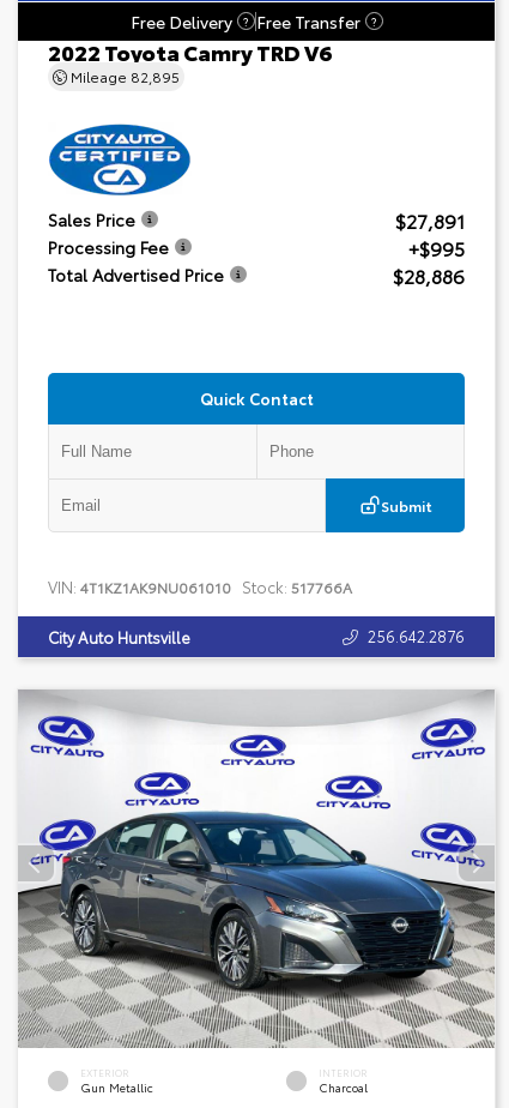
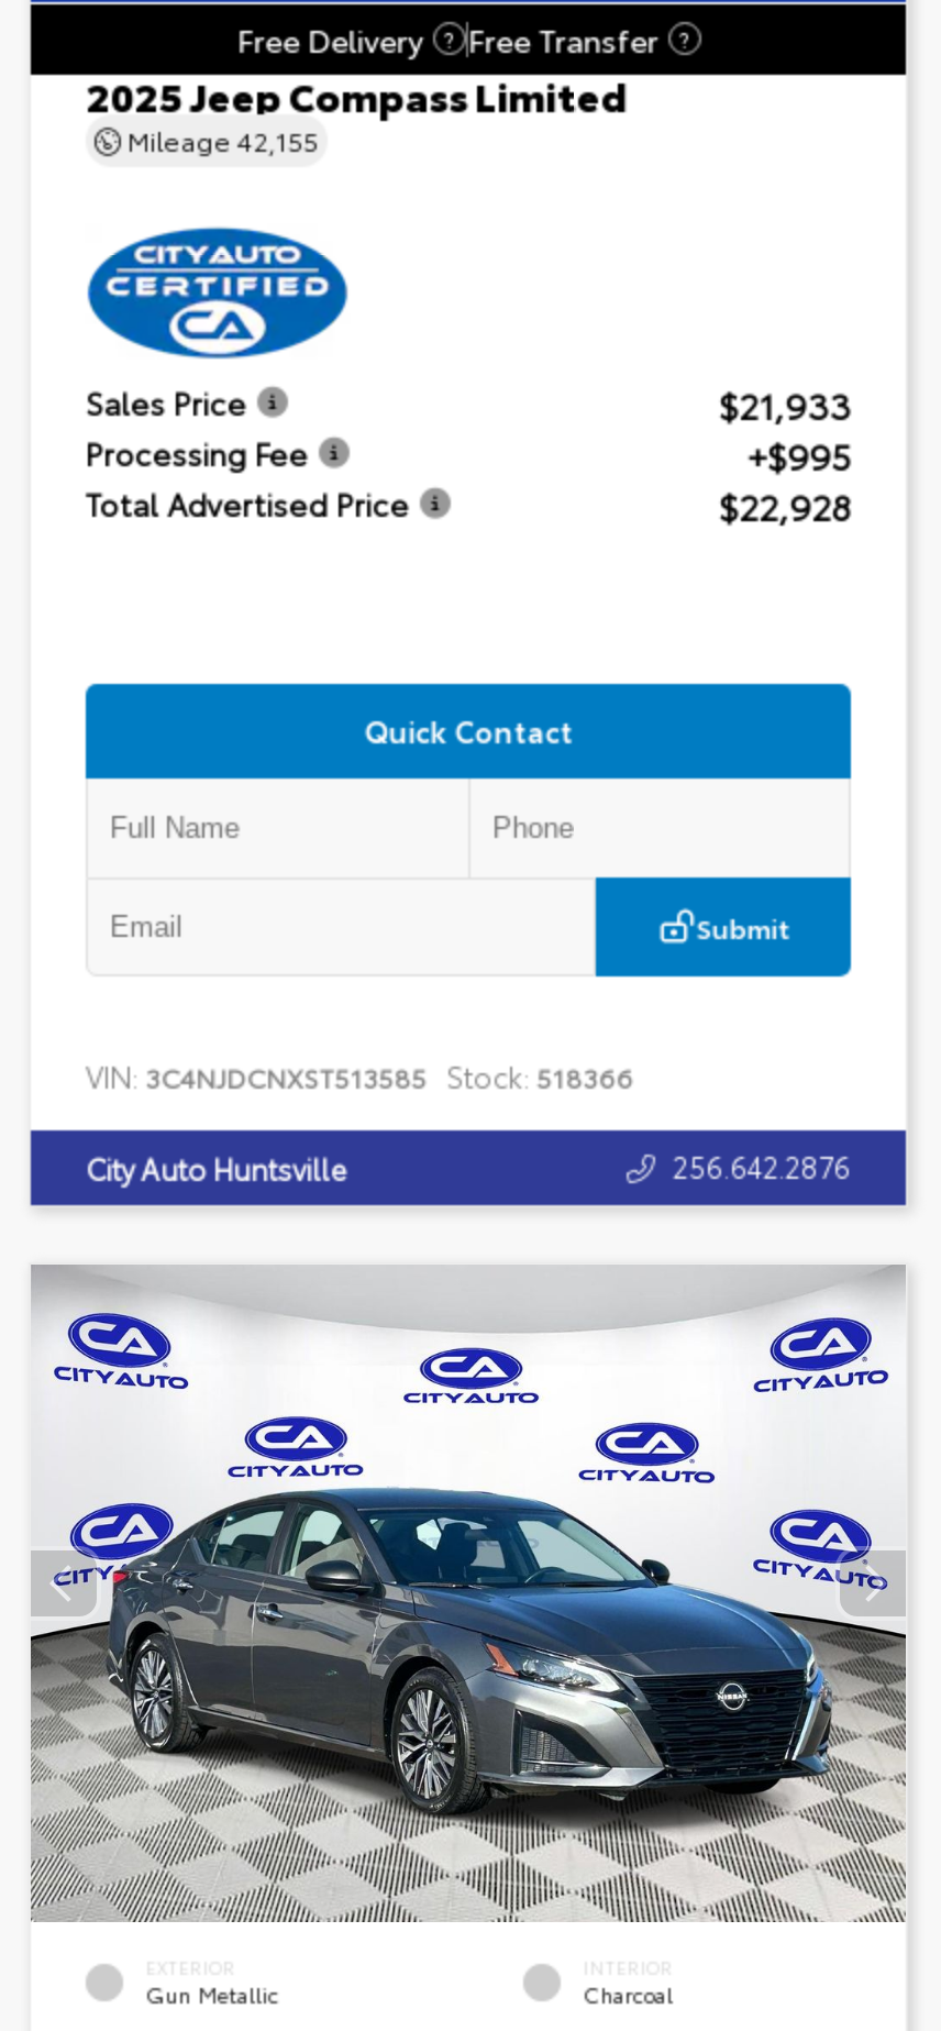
- 2022 Toyota Camry TRD V6
- Mileage 82,895
+ 2025 Jeep Compass Limited
+ Mileage 42,155

- $27,891
+ $21,933

- $28,886
+ $22,928

- VIN: 4T1KZ1AK9NU061010 Stock: 517766A
+ VIN: 3C4NJDCNXST513585 Stock: 518366
